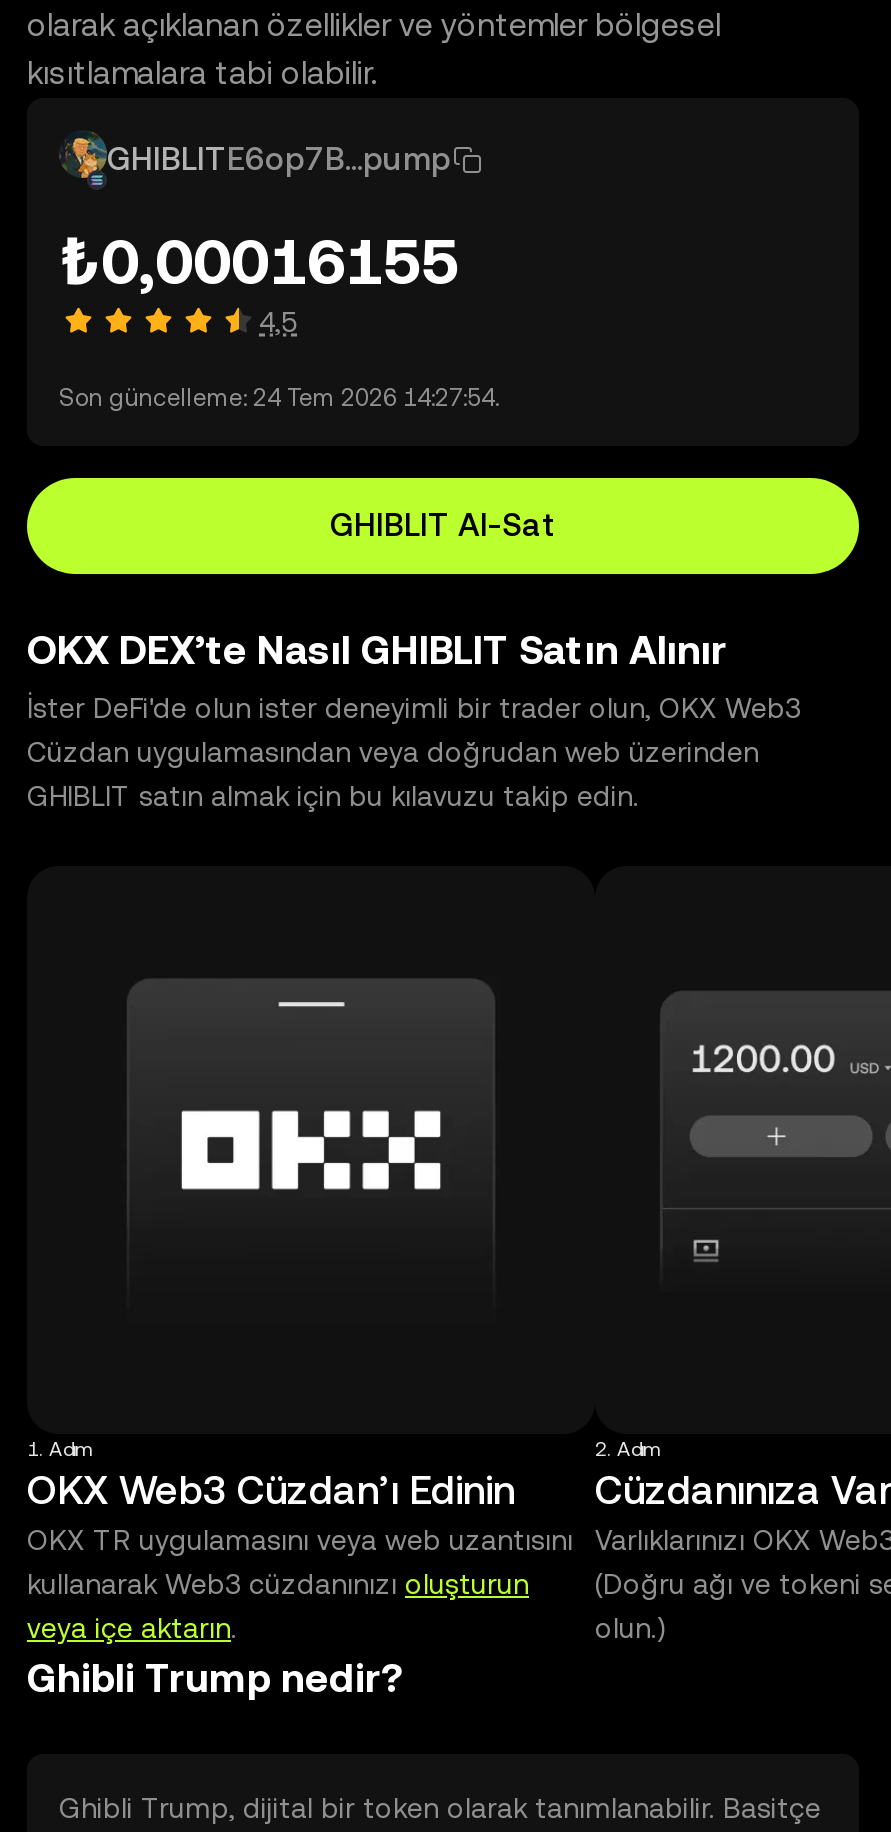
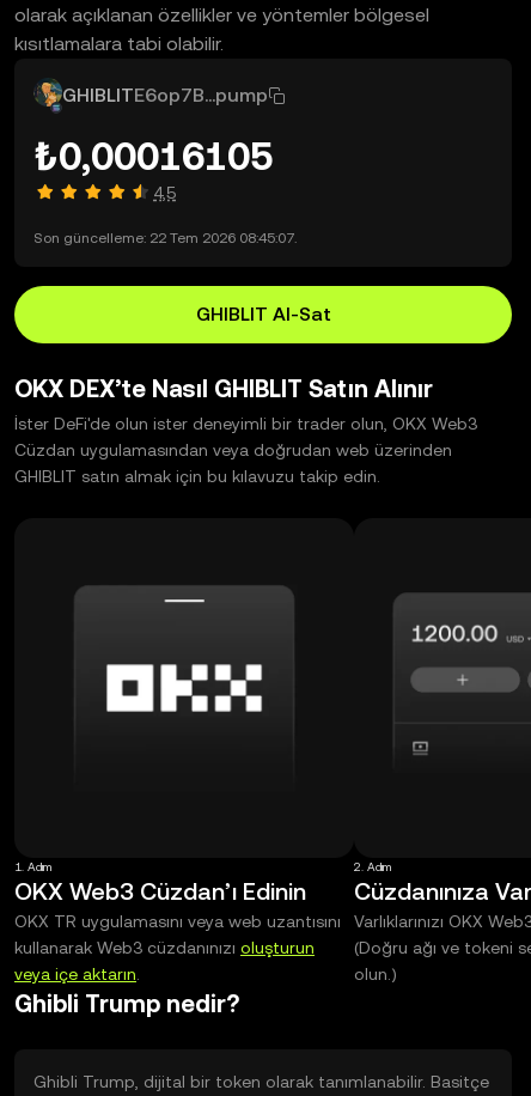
- ₺0,00016155
+ ₺0,00016105

- Son güncelleme: 24 Tem 2026 14:27:54.
+ Son güncelleme: 22 Tem 2026 08:45:07.
